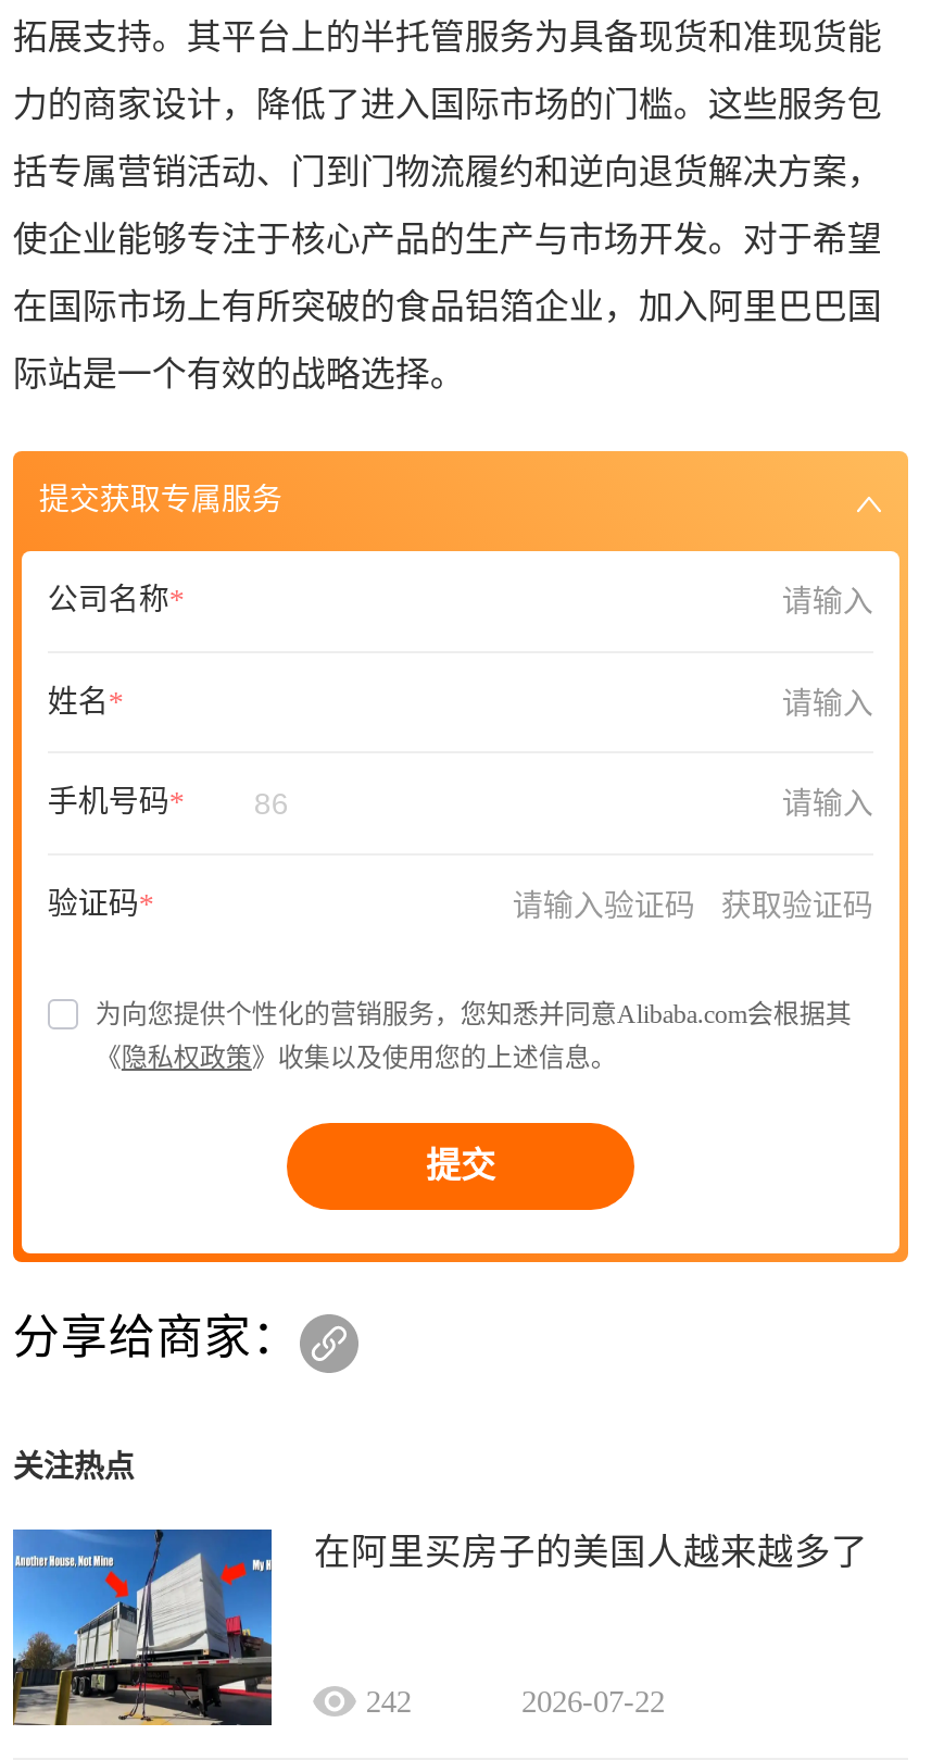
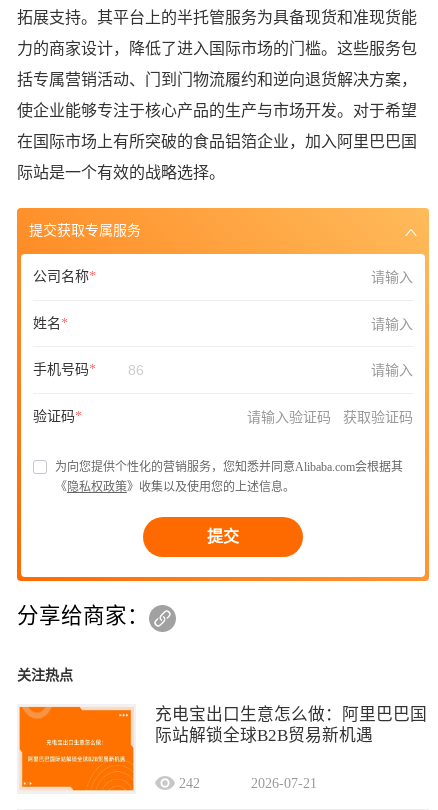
- [image]
- 在阿里买房子的美国人越来越多了
+ [image]
+ 充电宝出口生意怎么做：阿里巴巴国
+ 际站解锁全球B2B贸易新机遇

- 2026-07-22
+ 2026-07-21
